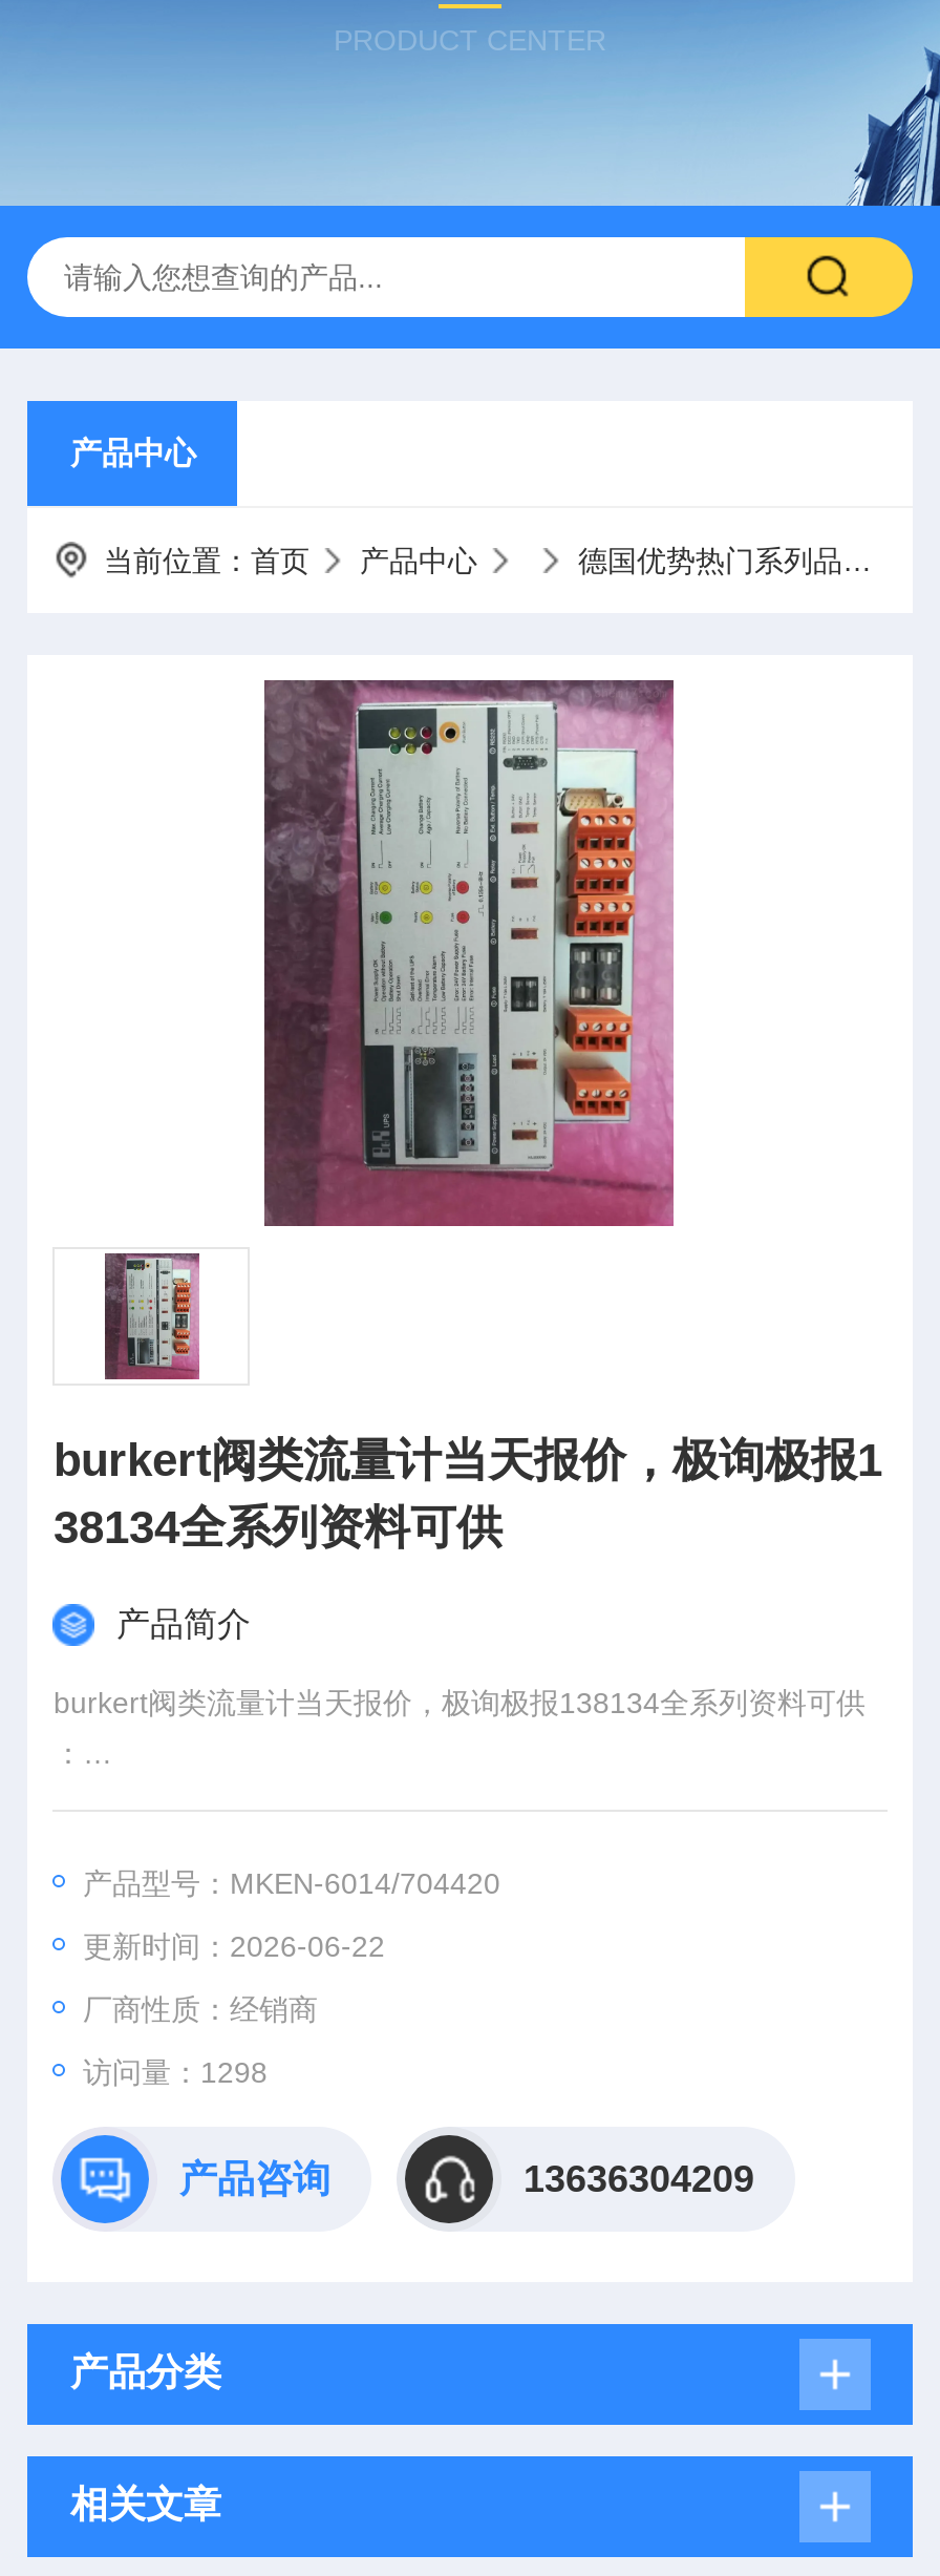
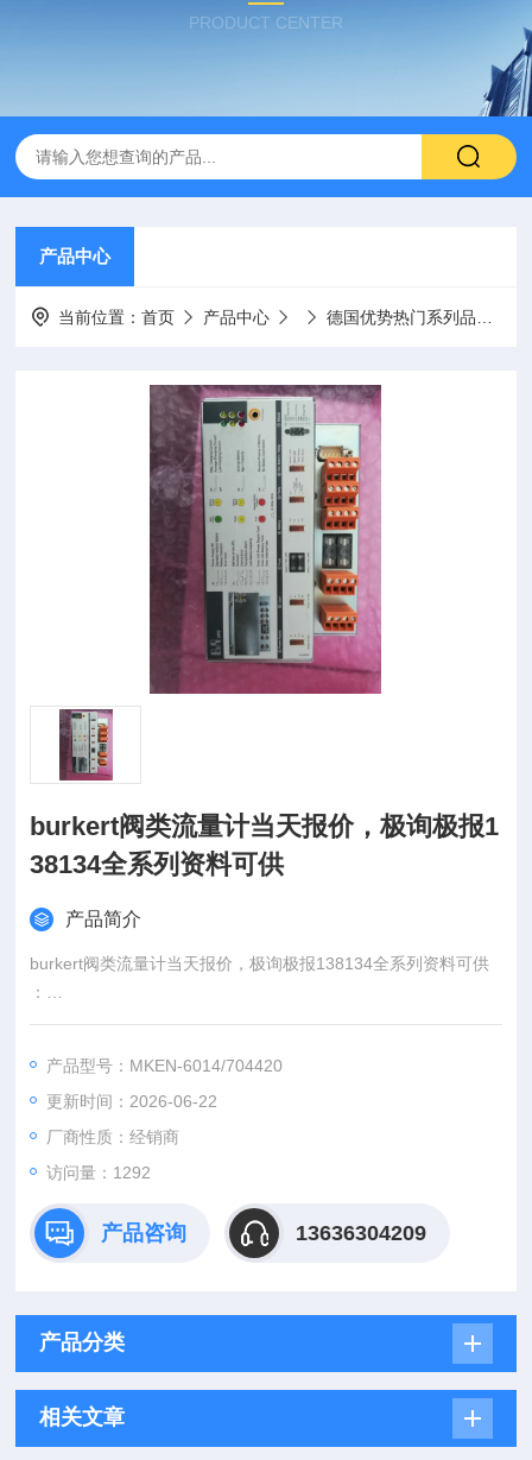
- 访问量：1298
+ 访问量：1292
